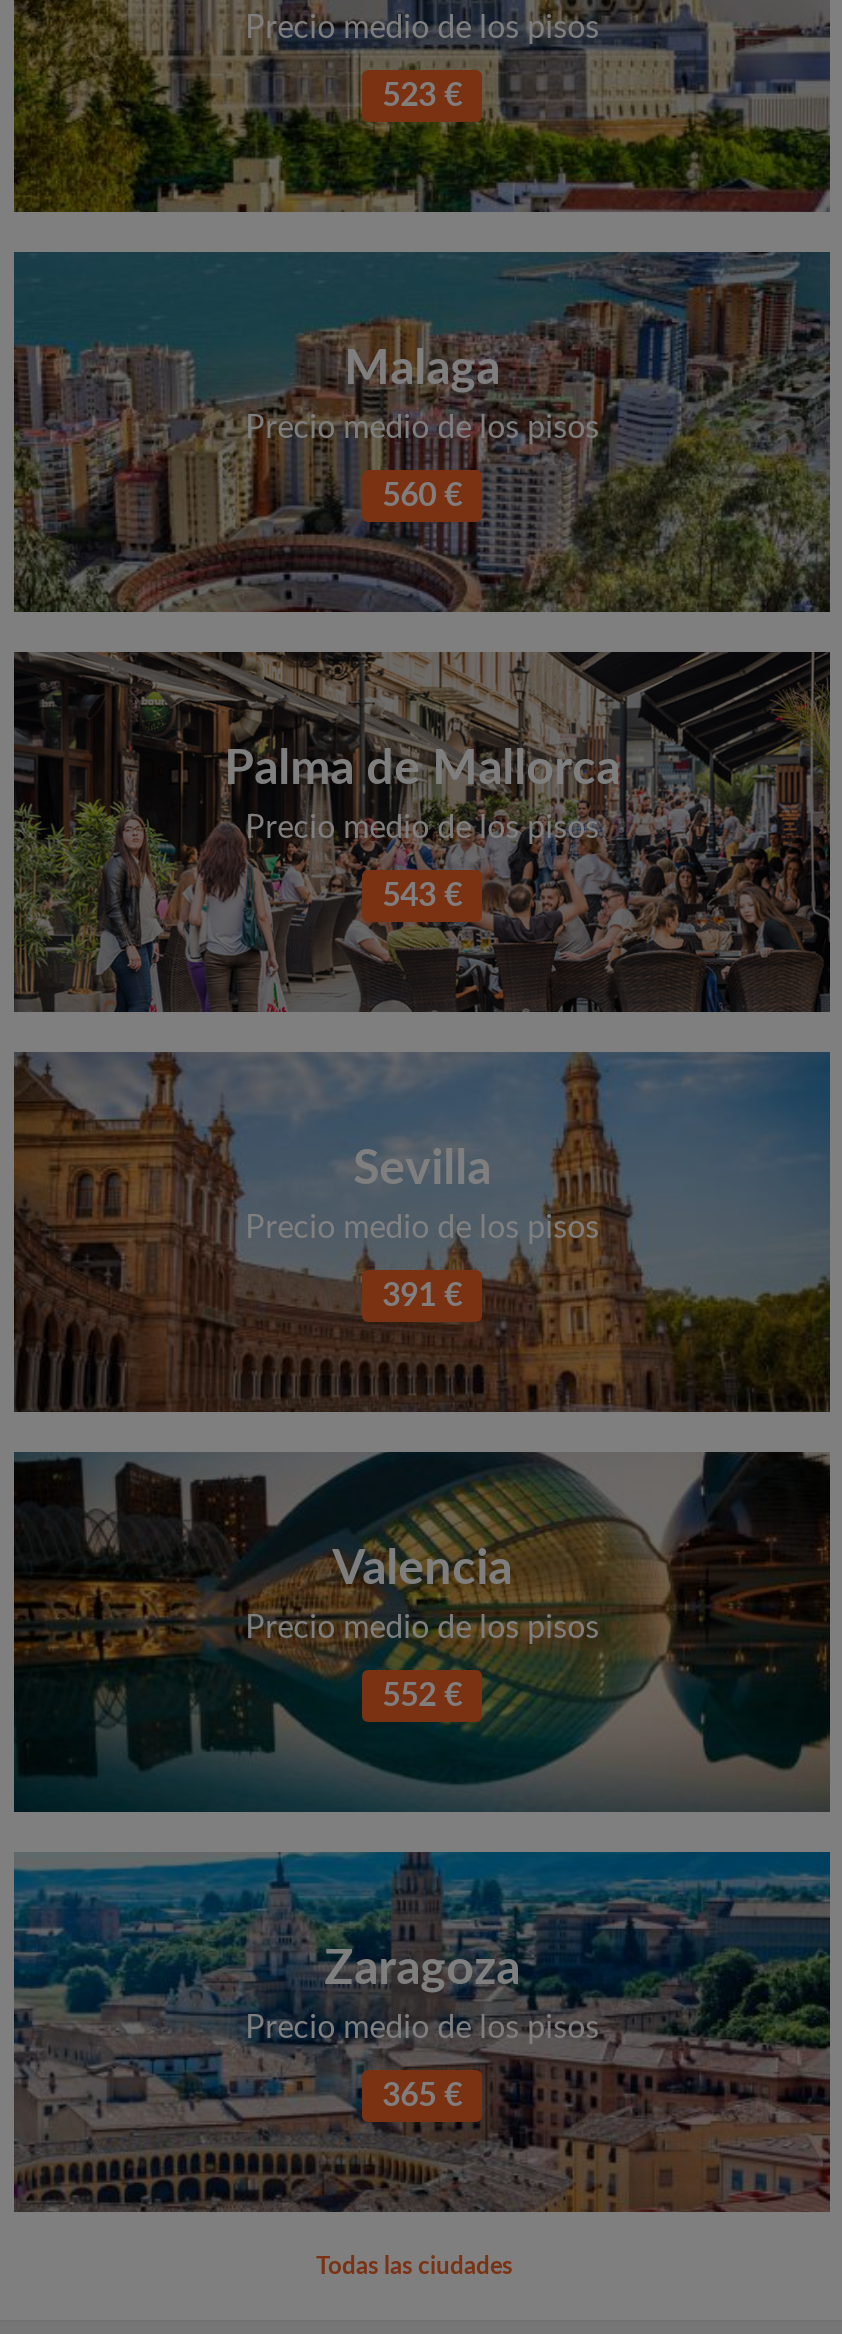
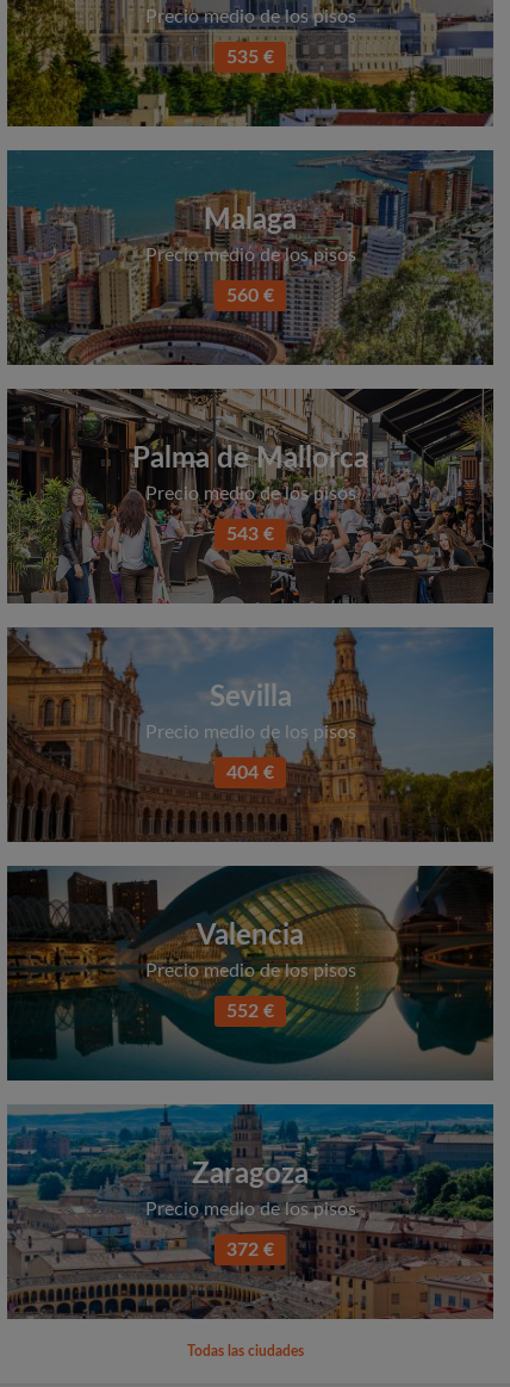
- 523 €
+ 535 €

- 391 €
+ 404 €

- 365 €
+ 372 €
